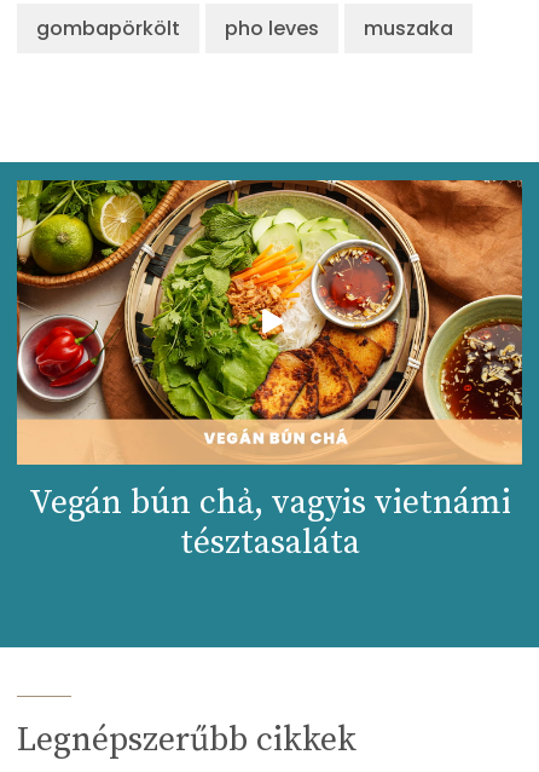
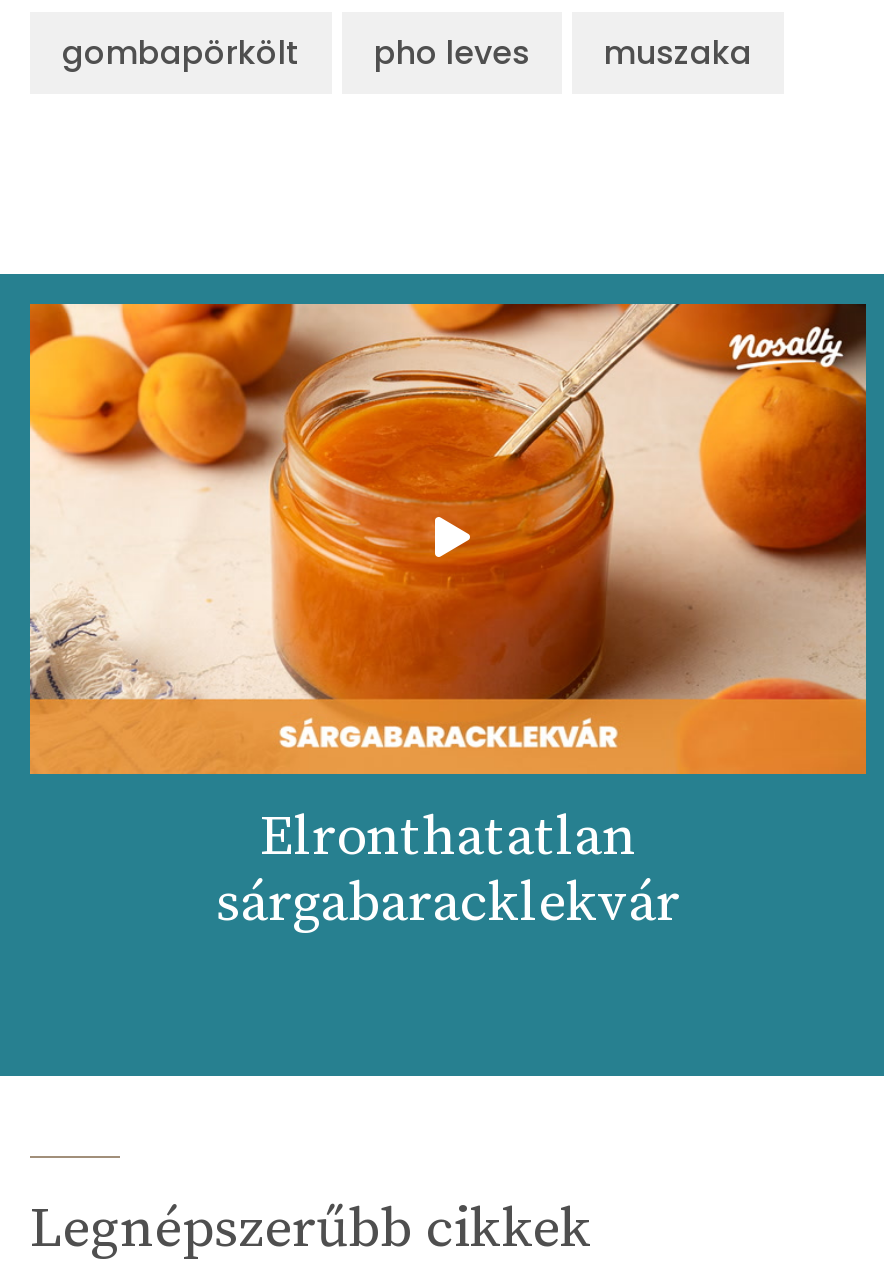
- [image]
- Vegán bún chả, vagyis vietnámi
- tésztasaláta
+ [image]
+ Elronthatatlan
+ sárgabaracklekvár
